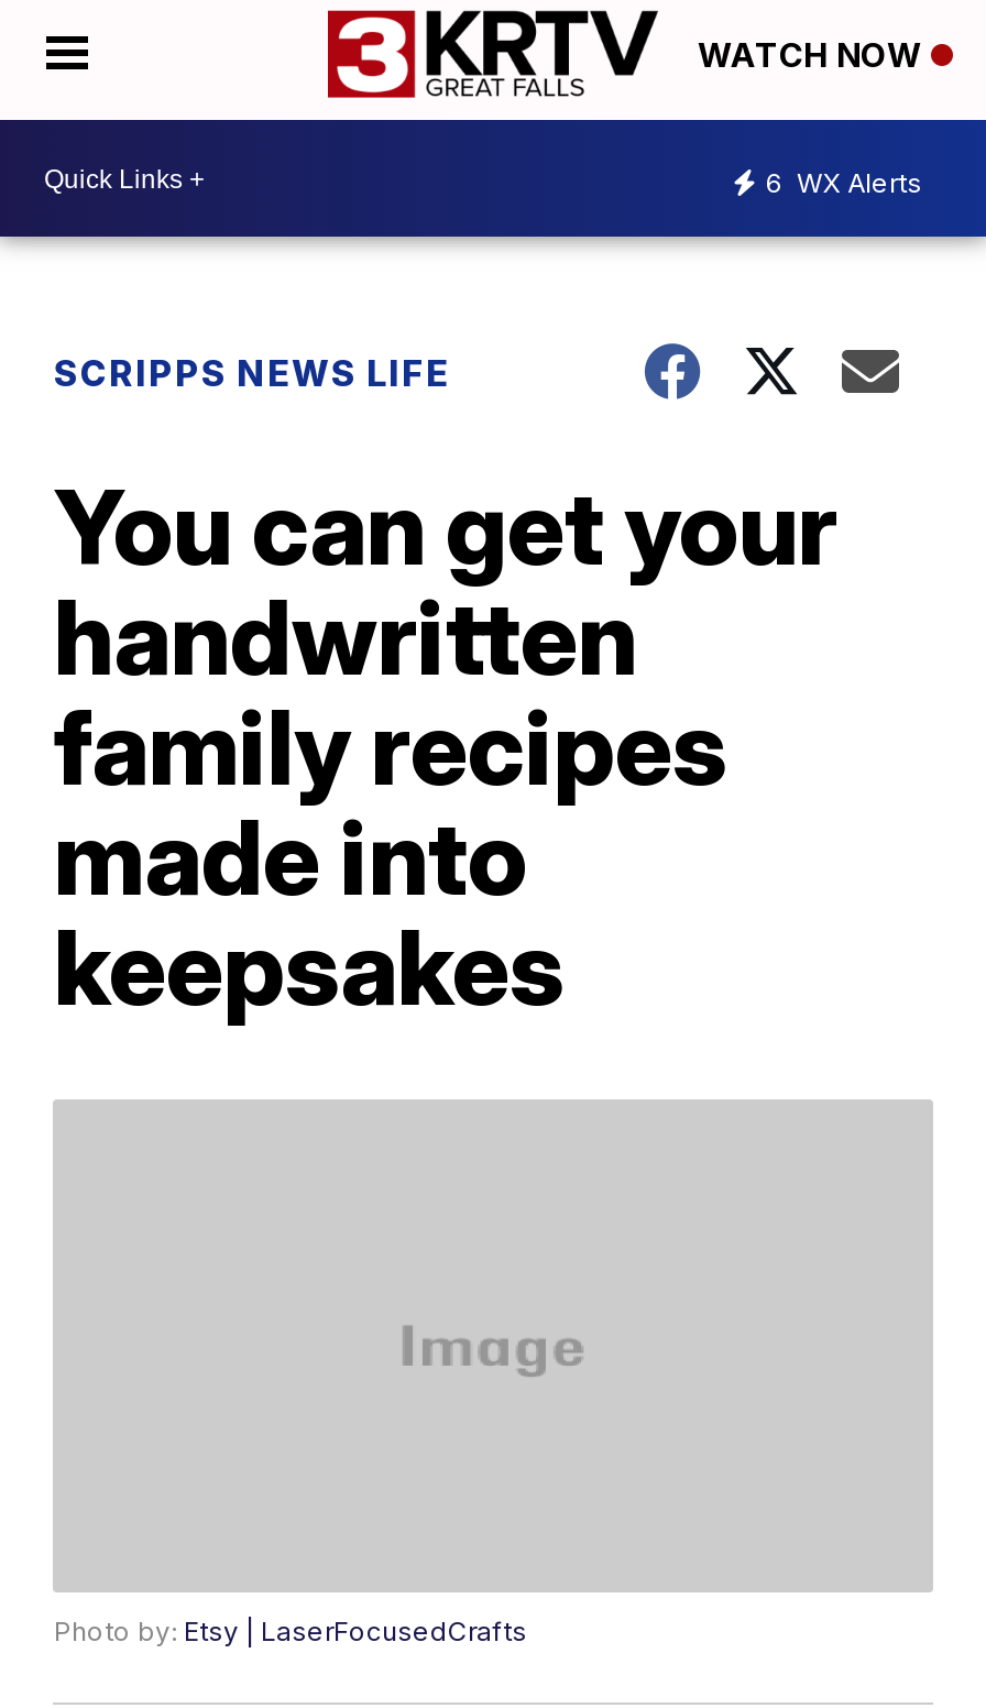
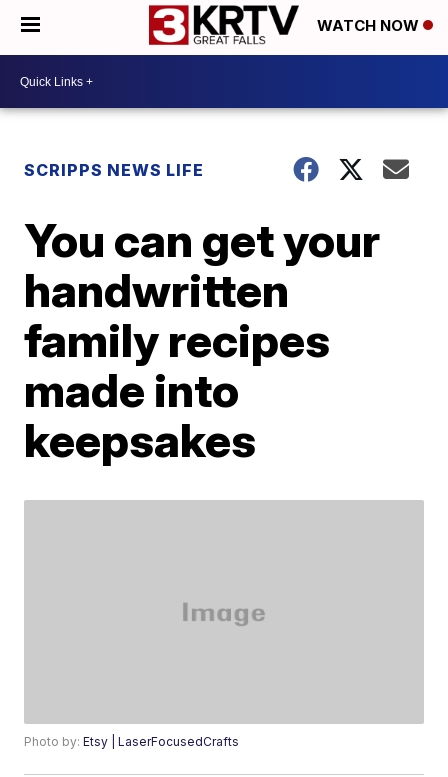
- 6 WX Alerts
